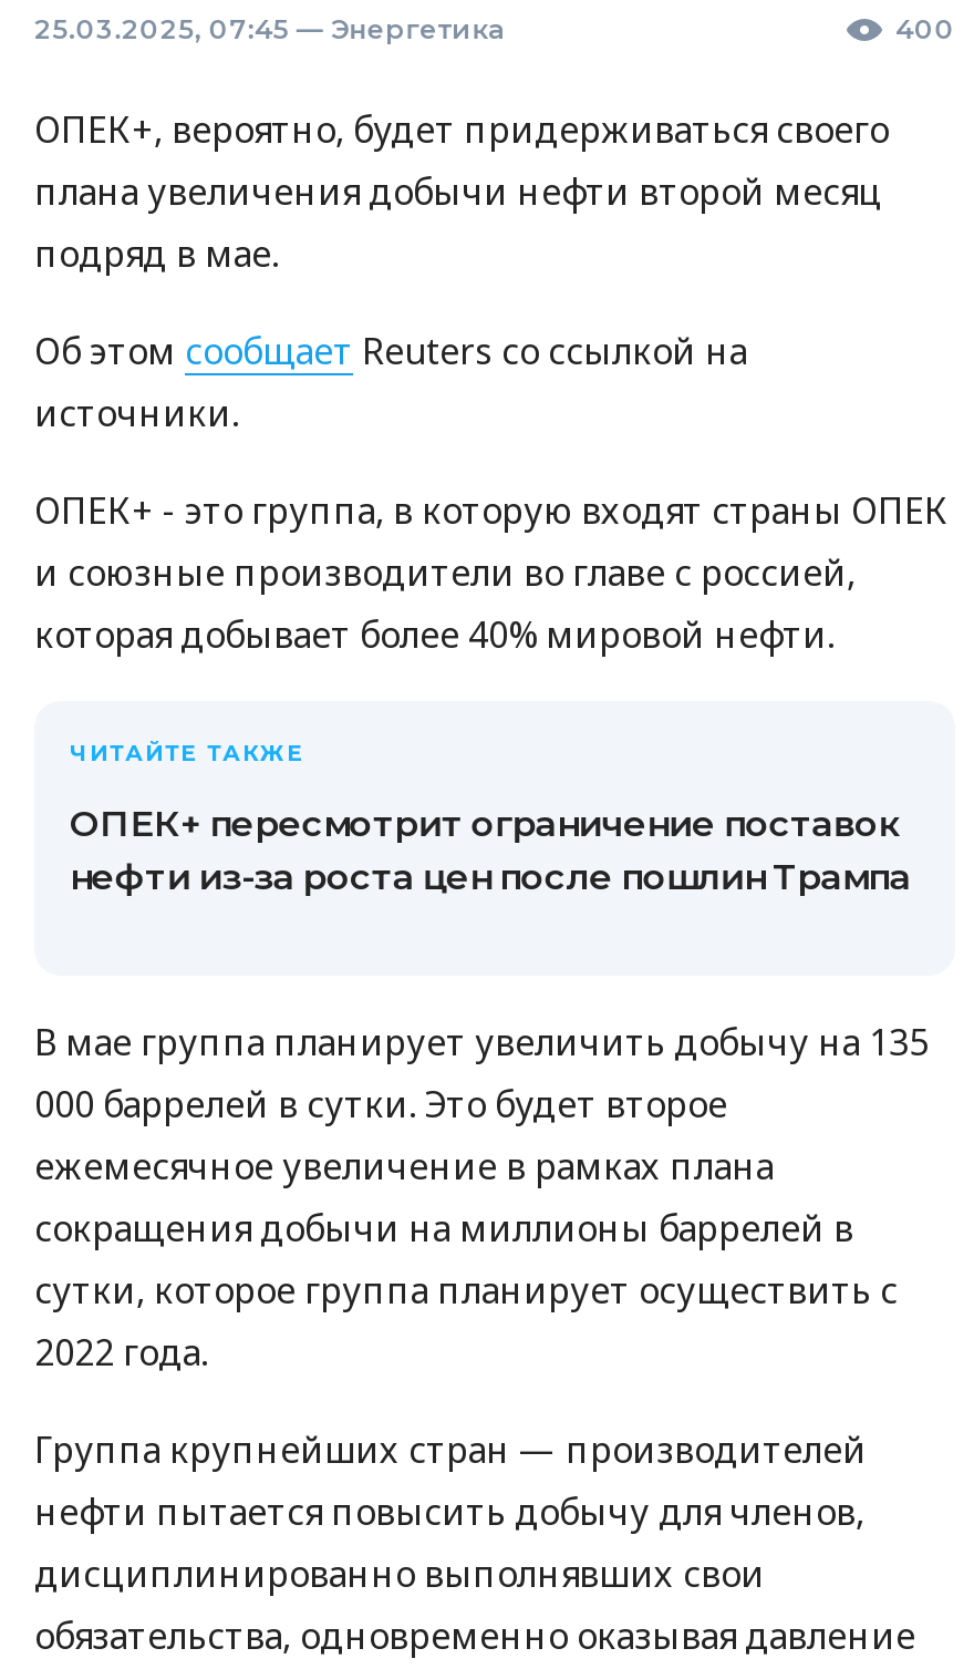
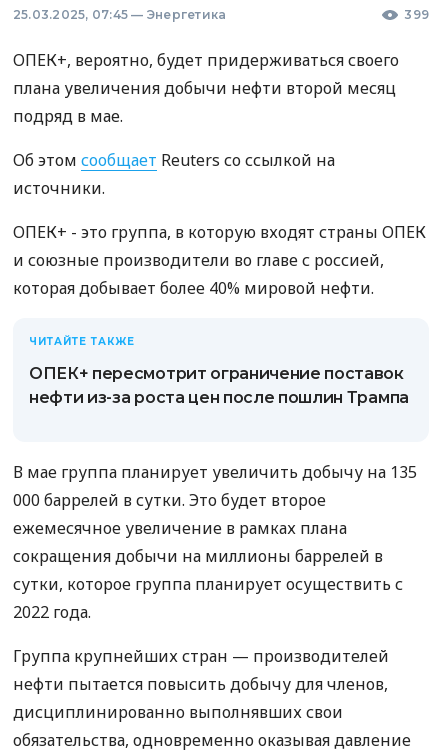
- 400
+ 399
